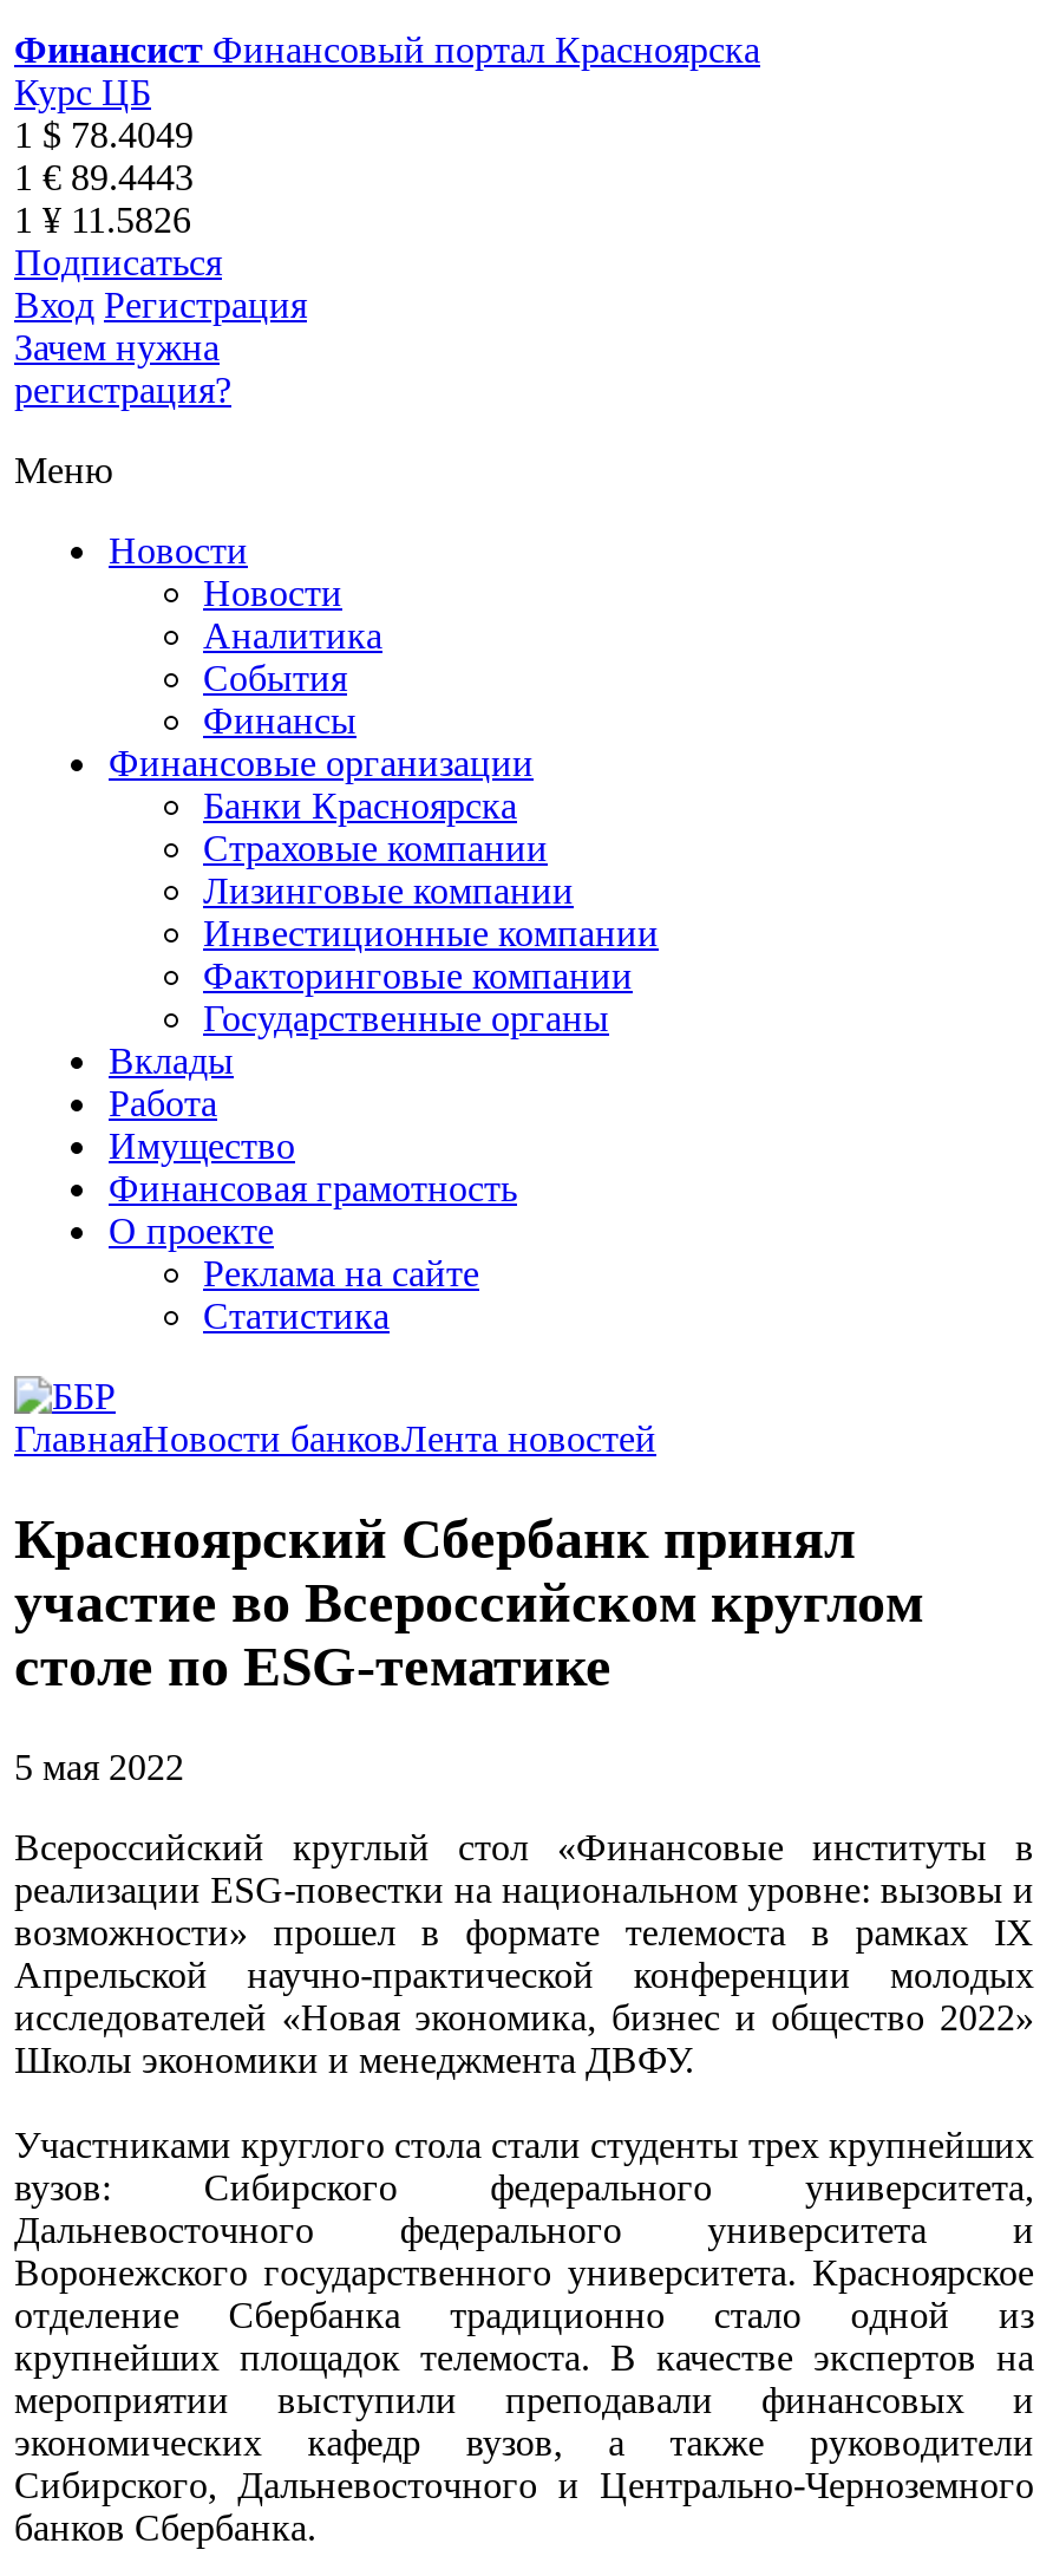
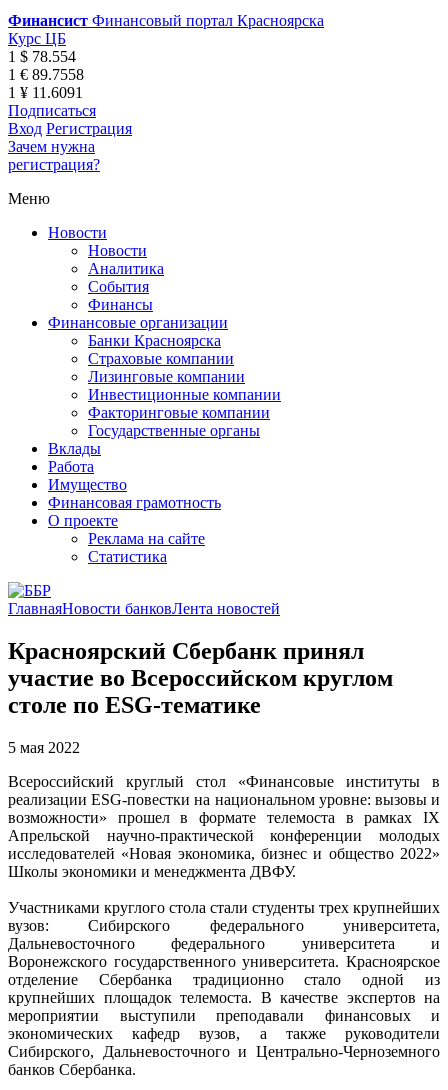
- 1 $ 78.4049
+ 1 $ 78.554

- 1 € 89.4443
+ 1 € 89.7558

- 1 ¥ 11.5826
+ 1 ¥ 11.6091
